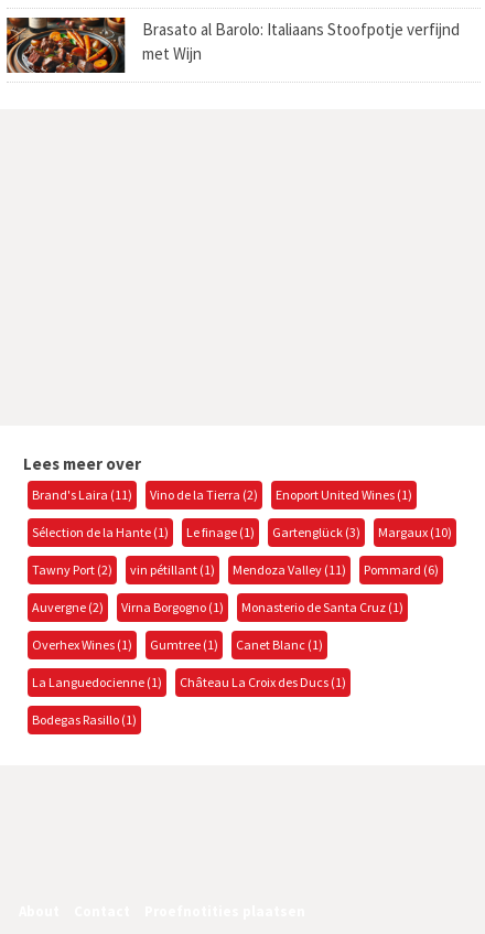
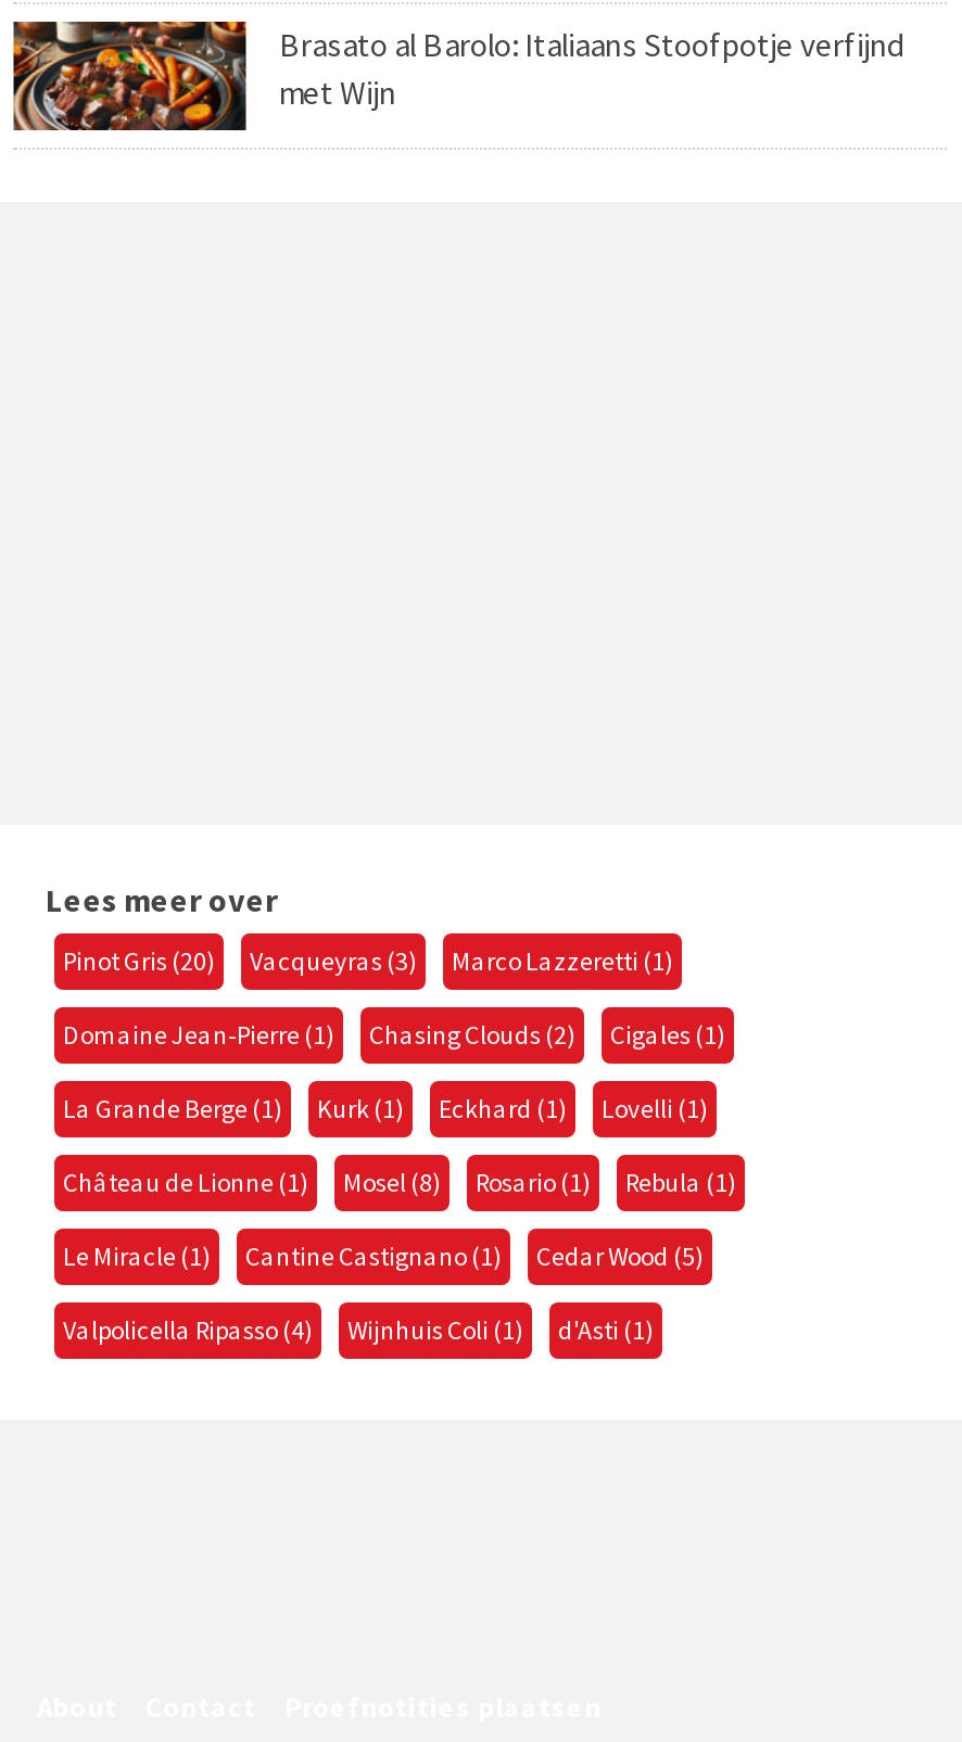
- Brand's Laira (11)
- Vino de la Tierra (2)
- Enoport United Wines (1)
- Sélection de la Hante (1)
- Le finage (1)
- Gartenglück (3)
- Margaux (10)
- Tawny Port (2)
- vin pétillant (1)
- Mendoza Valley (11)
- Pommard (6)
- Auvergne (2)
- Virna Borgogno (1)
- Monasterio de Santa Cruz (1)
- Overhex Wines (1)
- Gumtree (1)
- Canet Blanc (1)
- La Languedocienne (1)
- Château La Croix des Ducs (1)
- Bodegas Rasillo (1)
+ Pinot Gris (20)
+ Vacqueyras (3)
+ Marco Lazzeretti (1)
+ Domaine Jean-Pierre (1)
+ Chasing Clouds (2)
+ Cigales (1)
+ La Grande Berge (1)
+ Kurk (1)
+ Eckhard (1)
+ Lovelli (1)
+ Château de Lionne (1)
+ Mosel (8)
+ Rosario (1)
+ Rebula (1)
+ Le Miracle (1)
+ Cantine Castignano (1)
+ Cedar Wood (5)
+ Valpolicella Ripasso (4)
+ Wijnhuis Coli (1)
+ d'Asti (1)
